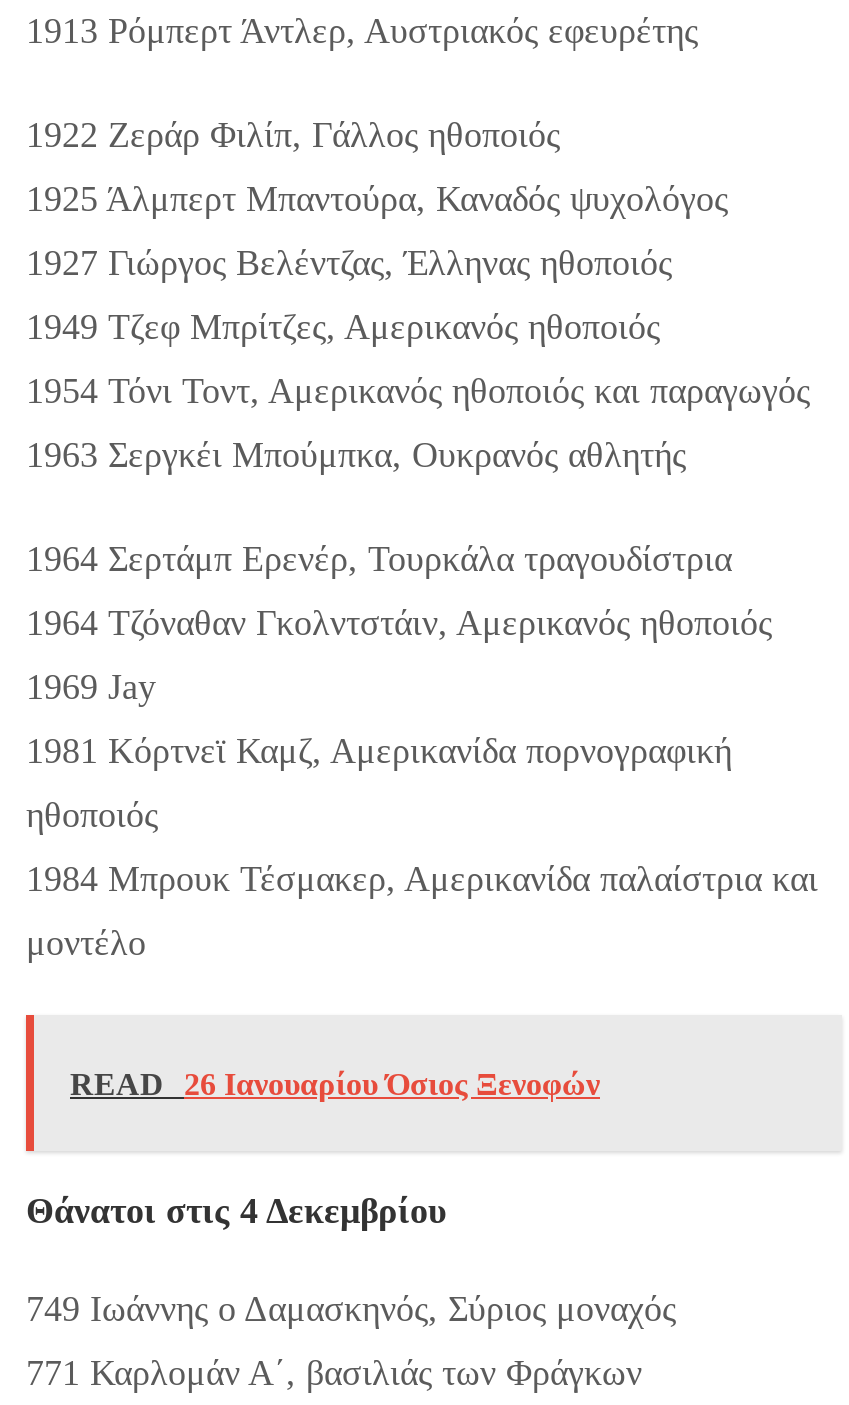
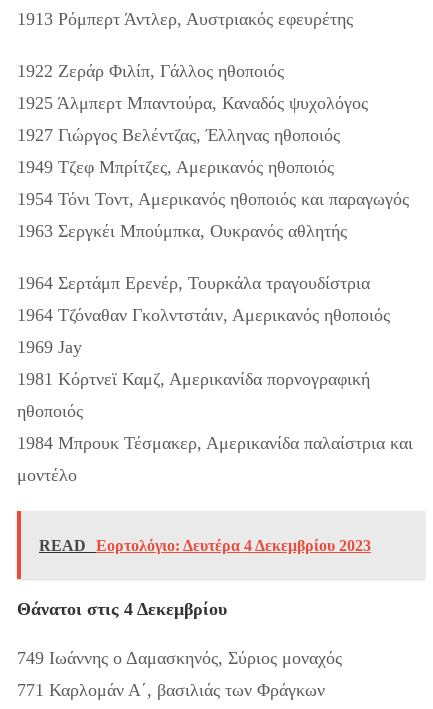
- READ 26 Ιανουαρίου Όσιος Ξενοφών
+ READ Εορτολόγιο: Δευτέρα 4 Δεκεμβρίου 2023
